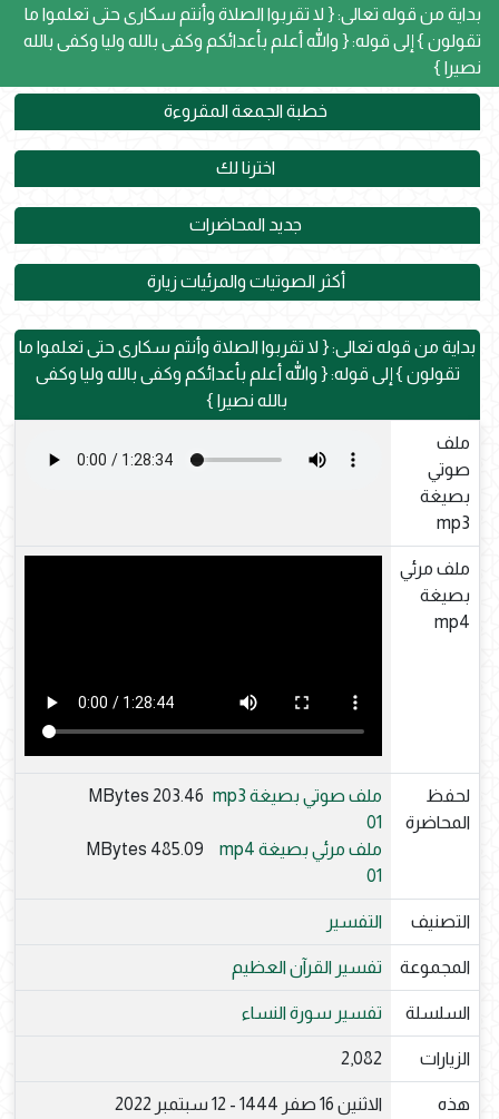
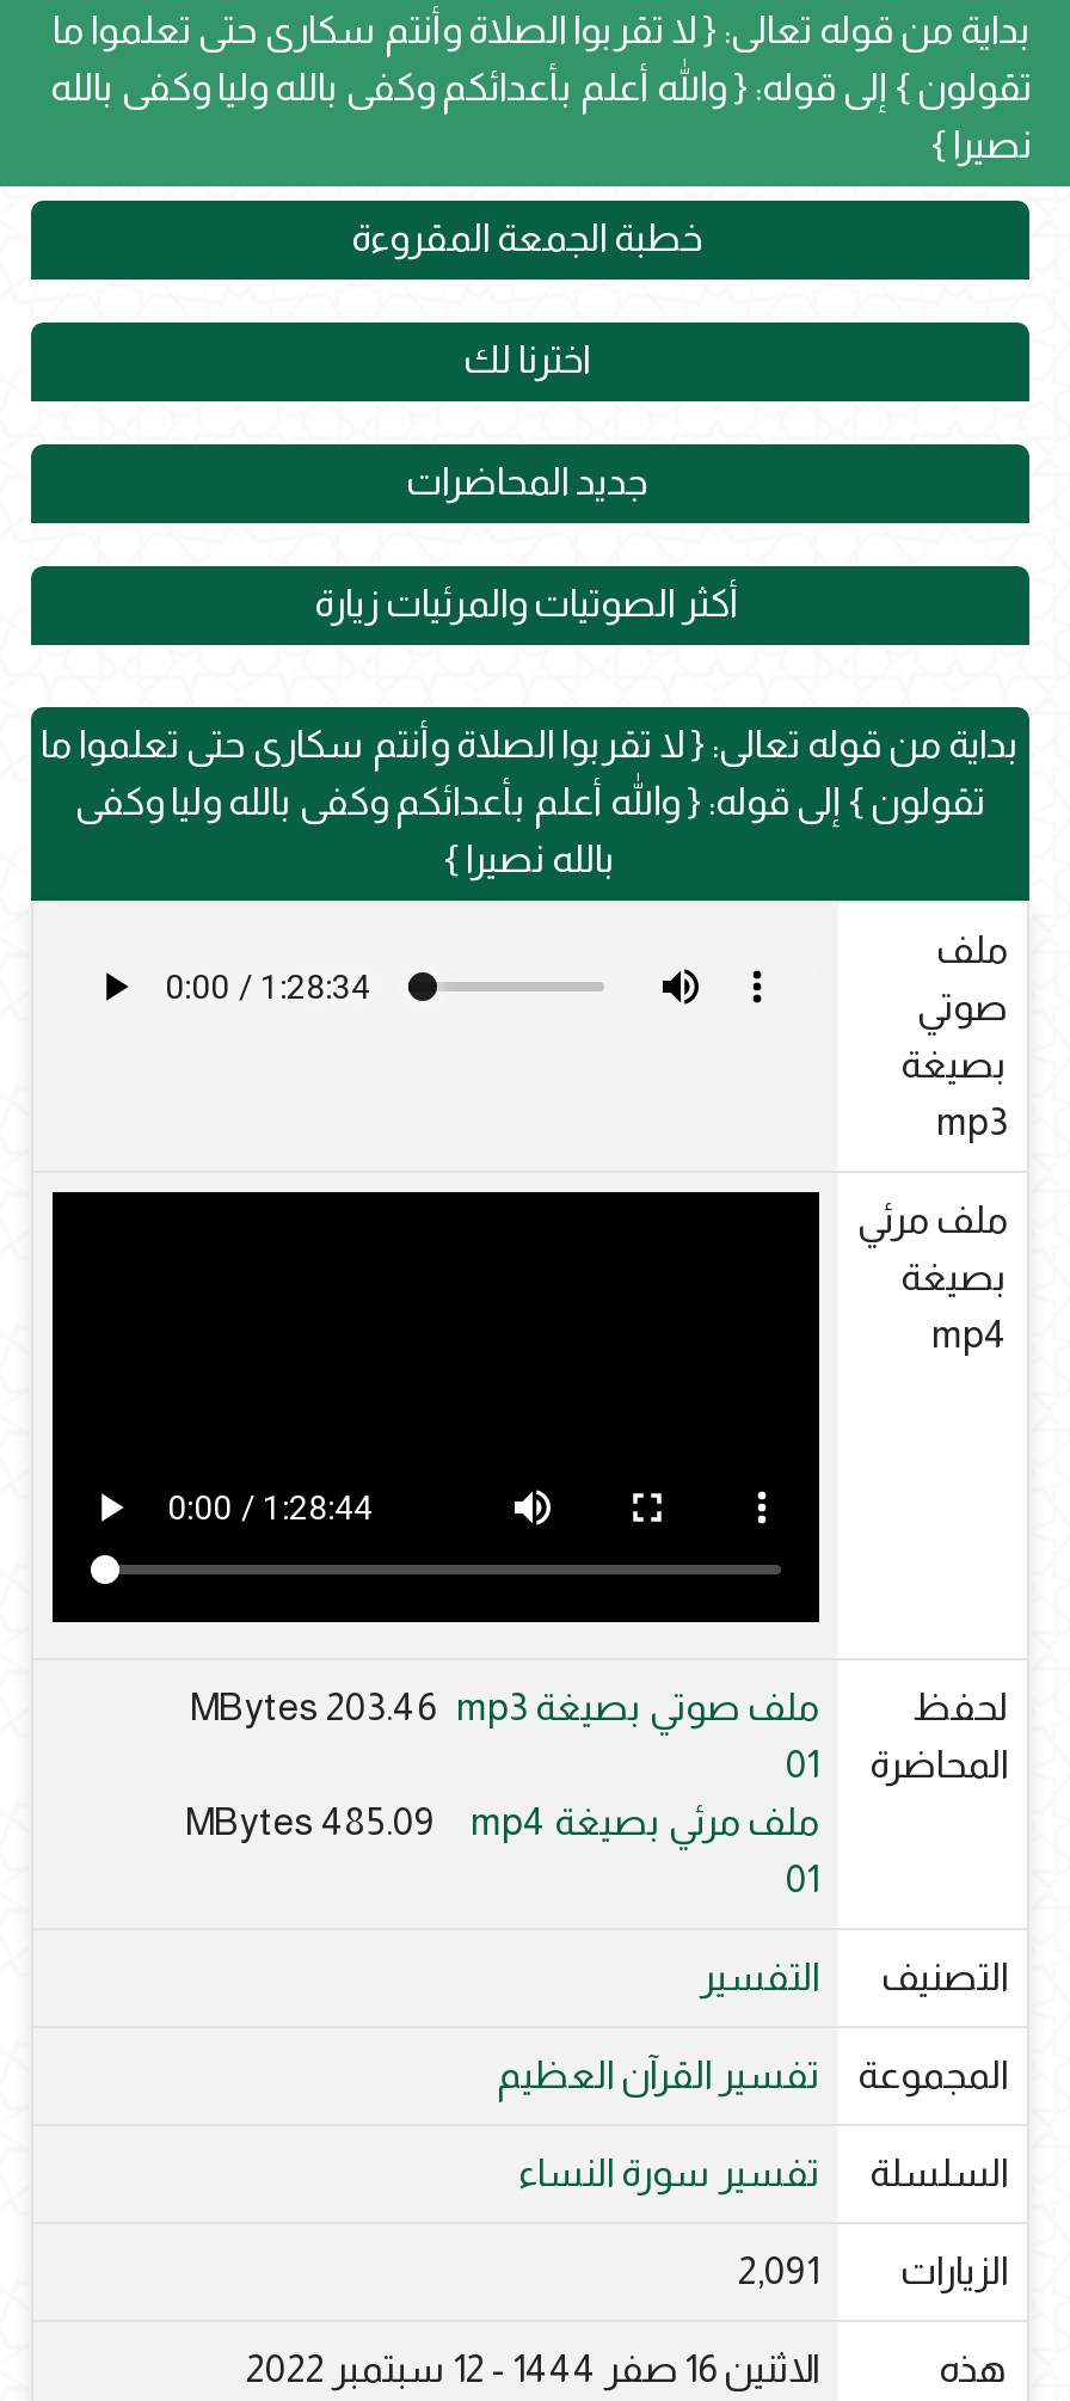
- الزيارات 2,082
+ الزيارات 2,091
